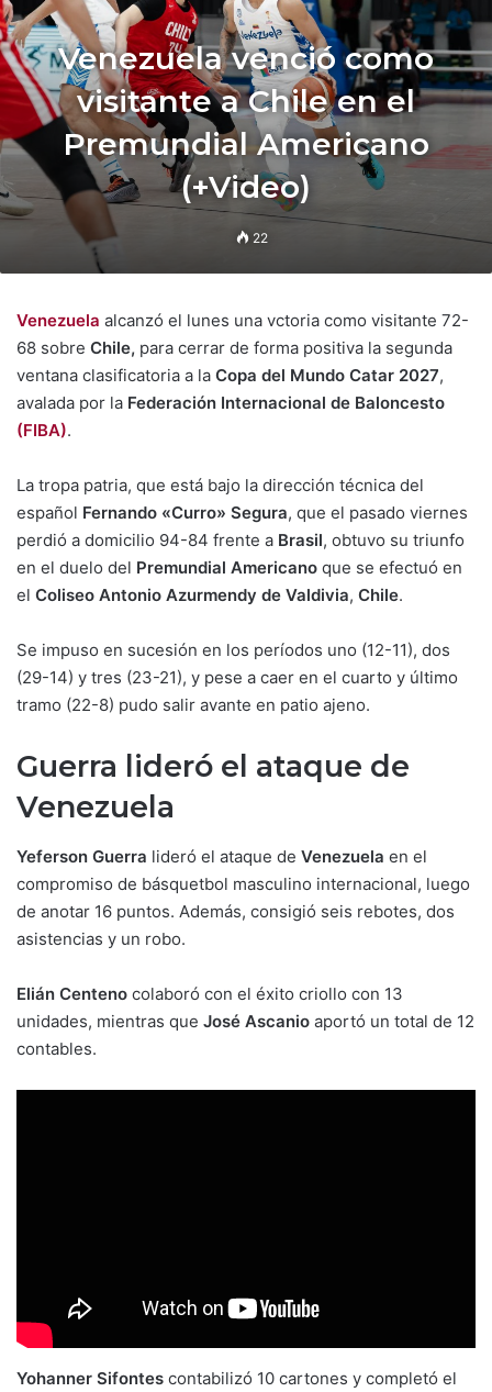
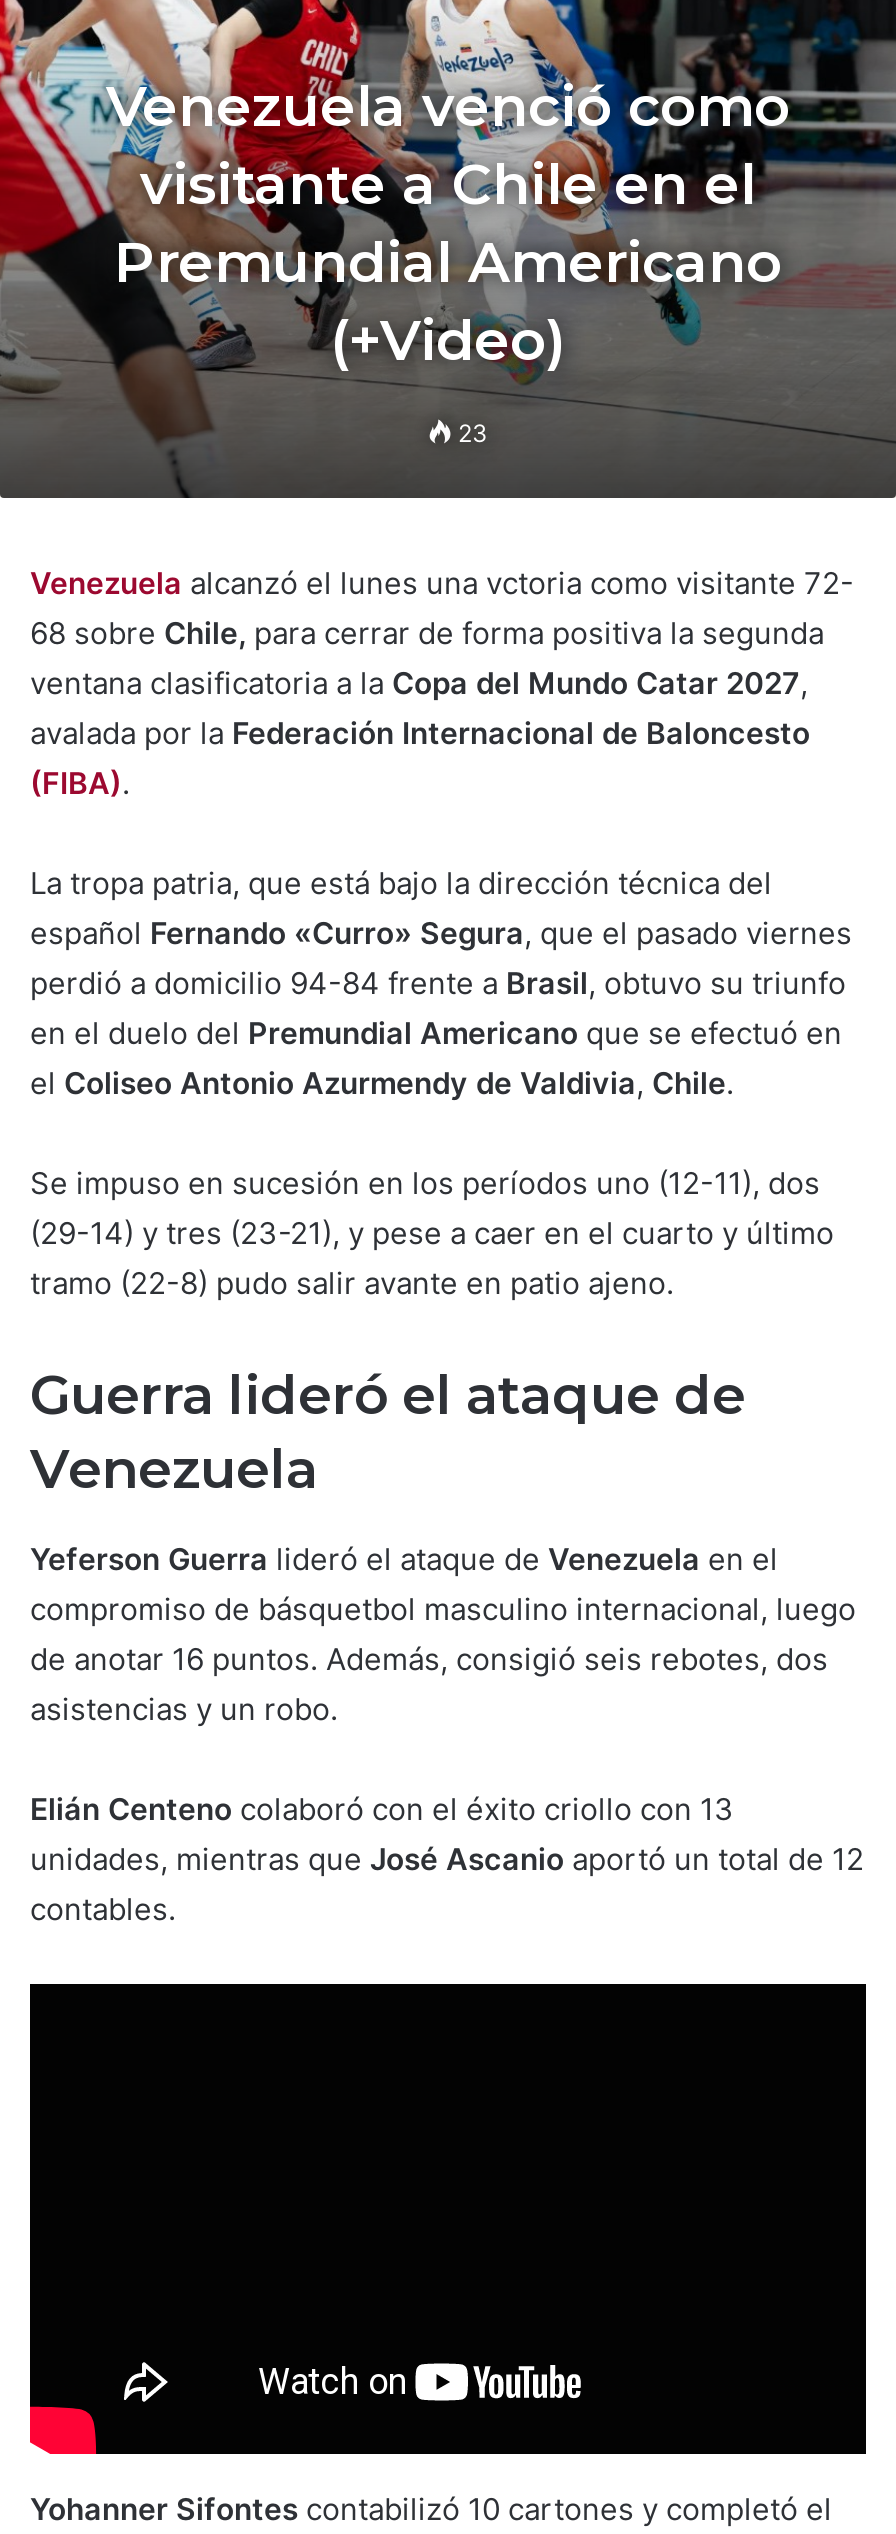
- 22
+ 23
